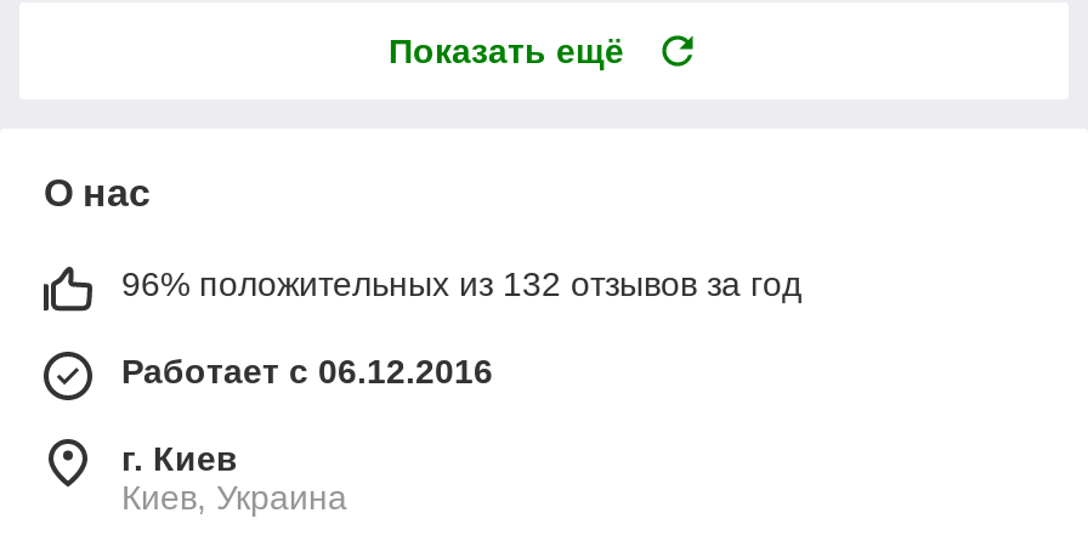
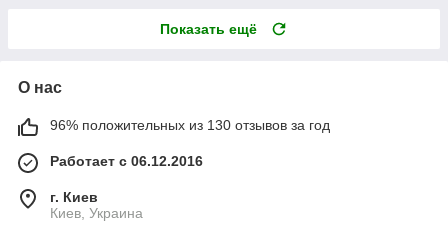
- 96% положительных из 132 отзывов за год
+ 96% положительных из 130 отзывов за год
